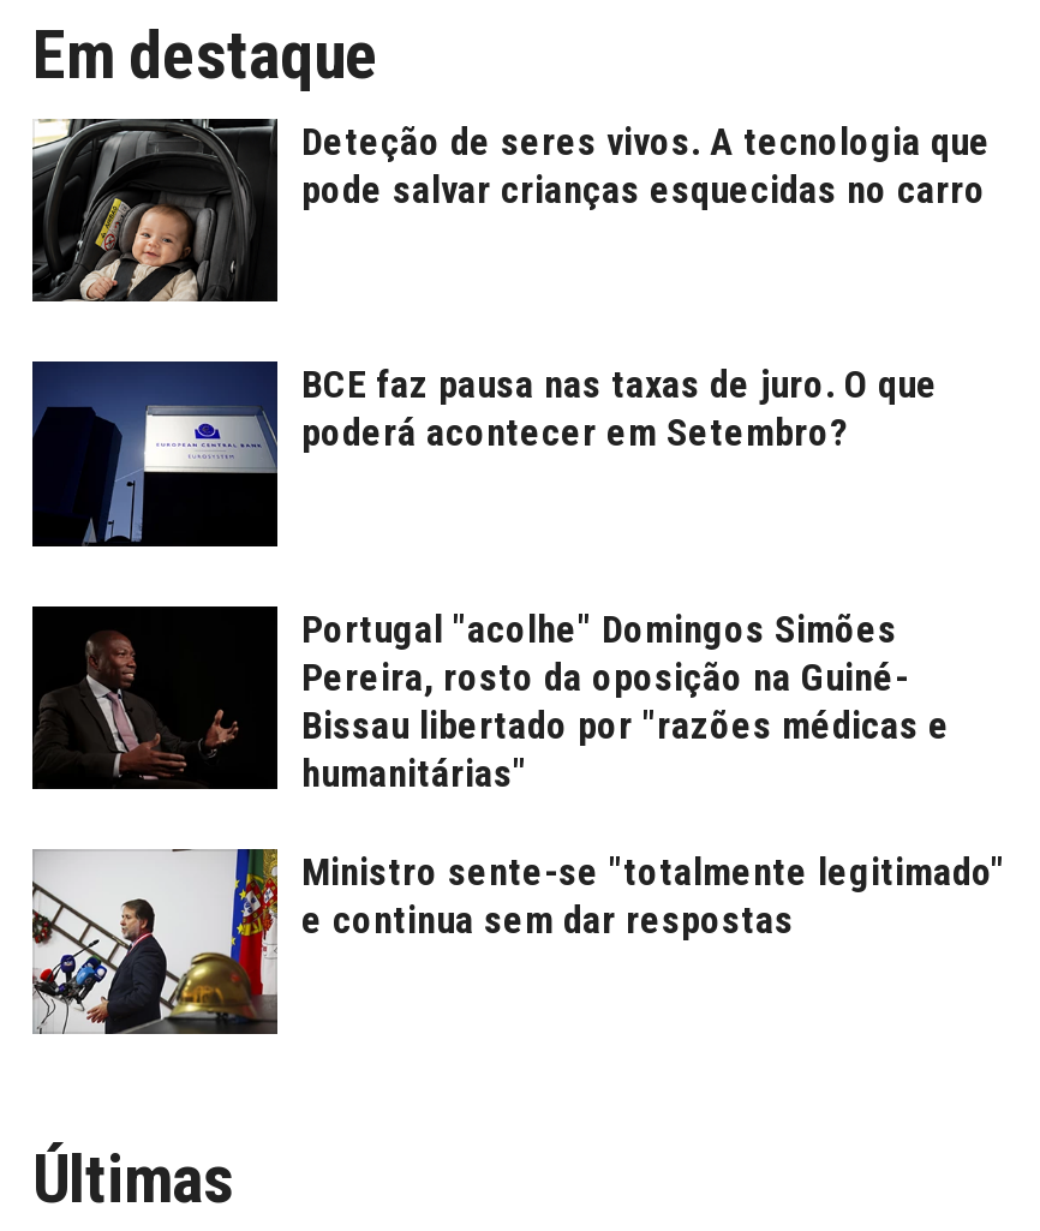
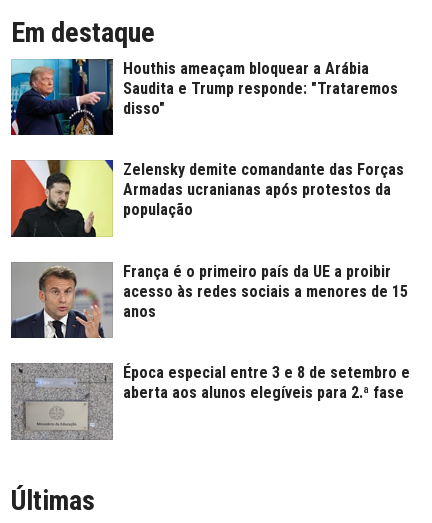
- [image]
- Deteção de seres vivos. A tecnologia que
- pode salvar crianças esquecidas no carro
+ [image]
+ Houthis ameaçam bloquear a Arábia
+ Saudita e Trump responde: "Trataremos
+ disso"

- [image]
- BCE faz pausa nas taxas de juro. O que
- poderá acontecer em Setembro?
+ [image]
+ Zelensky demite comandante das Forças
+ Armadas ucranianas após protestos da
+ população

- [image]
- Portugal "acolhe" Domingos Simões
- Pereira, rosto da oposição na Guiné-
- Bissau libertado por "razões médicas e
- humanitárias"
+ [image]
+ França é o primeiro país da UE a proibir
+ acesso às redes sociais a menores de 15
+ anos

- [image]
- Ministro sente-se "totalmente legitimado"
- e continua sem dar respostas
+ [image]
+ Época especial entre 3 e 8 de setembro e
+ aberta aos alunos elegíveis para 2.ª fase
